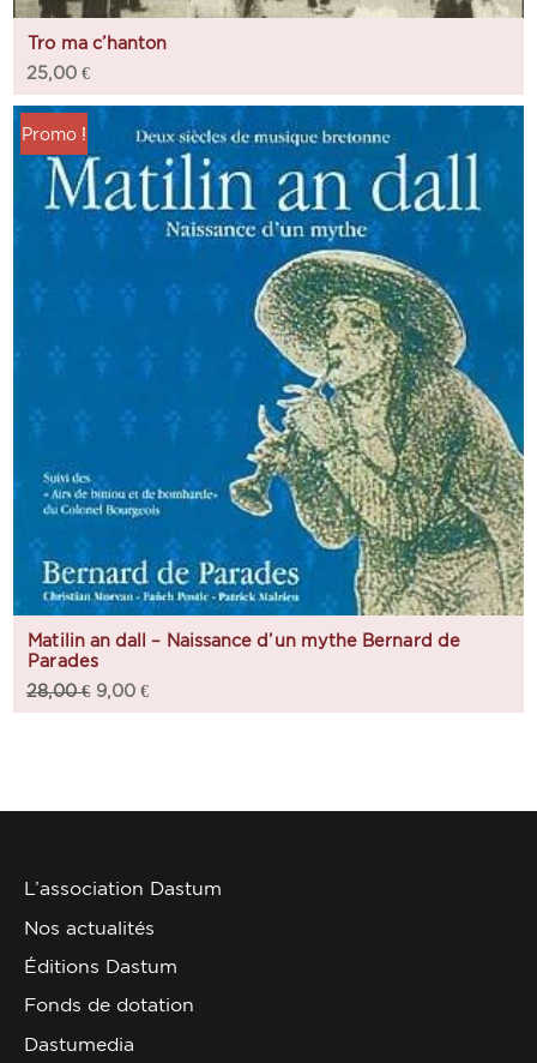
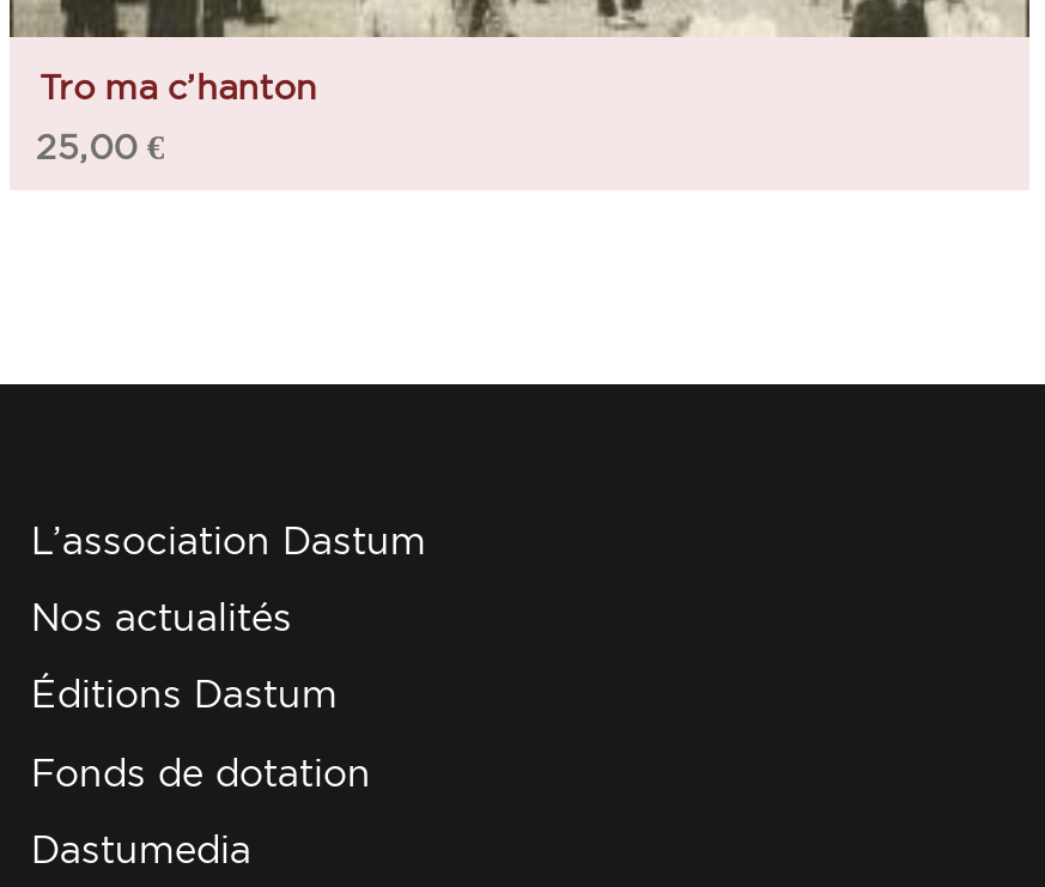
- [image]
- Promo !

- Matilin an dall – Naissance d’un mythe Bernard de
- Parades
- 28,00€ 9,00 €
